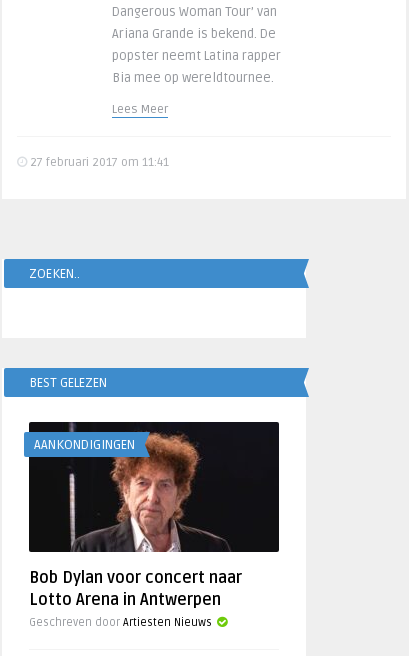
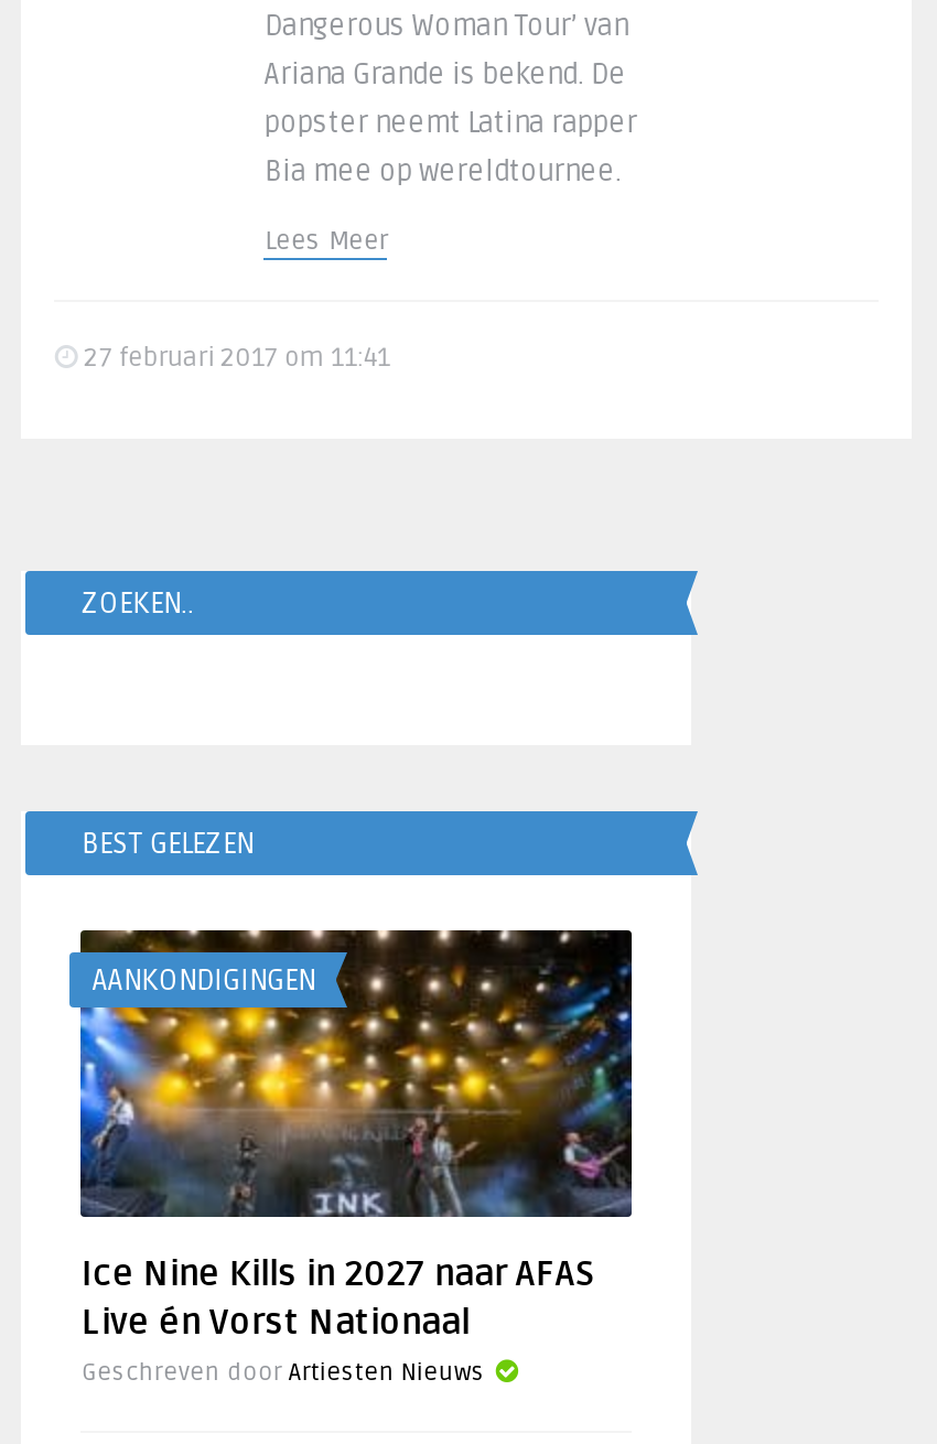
- [image]
- Bob Dylan voor concert naar
- Lotto Arena in Antwerpen
+ [image]
+ Ice Nine Kills in 2027 naar AFAS
+ Live én Vorst Nationaal
